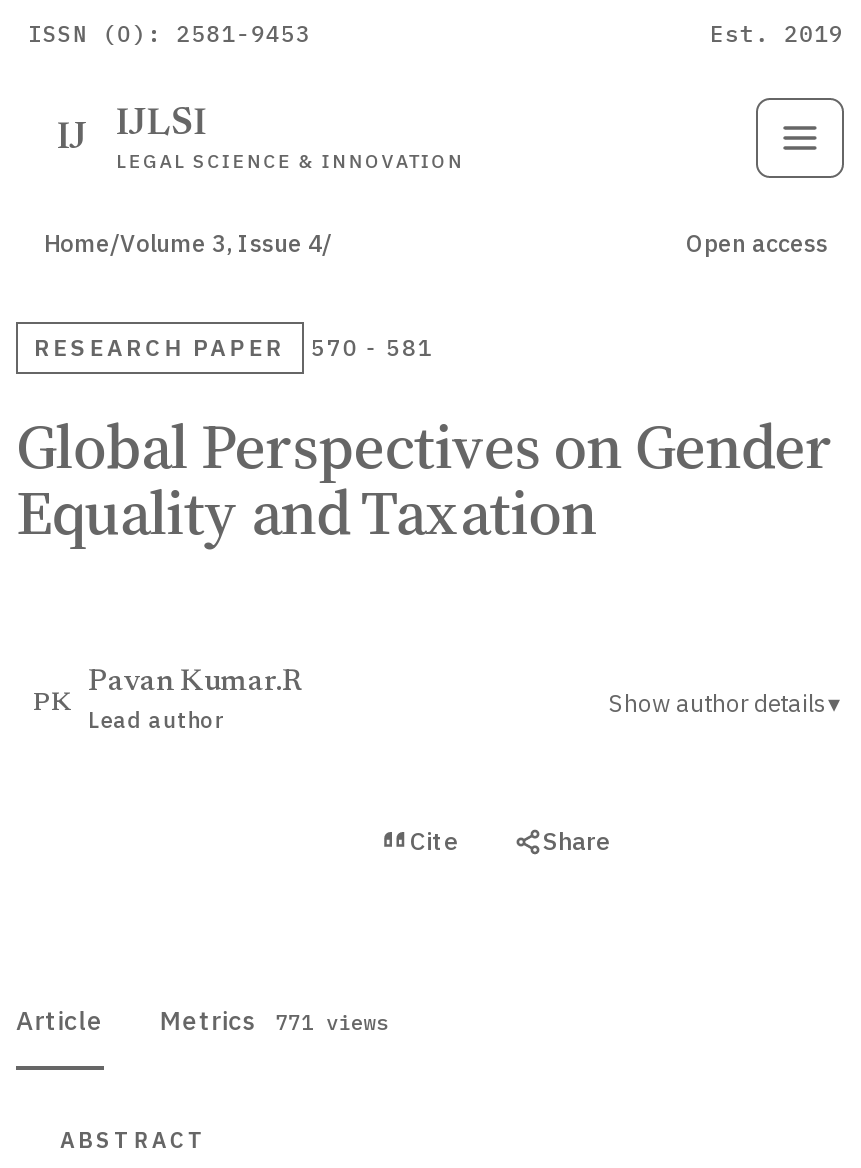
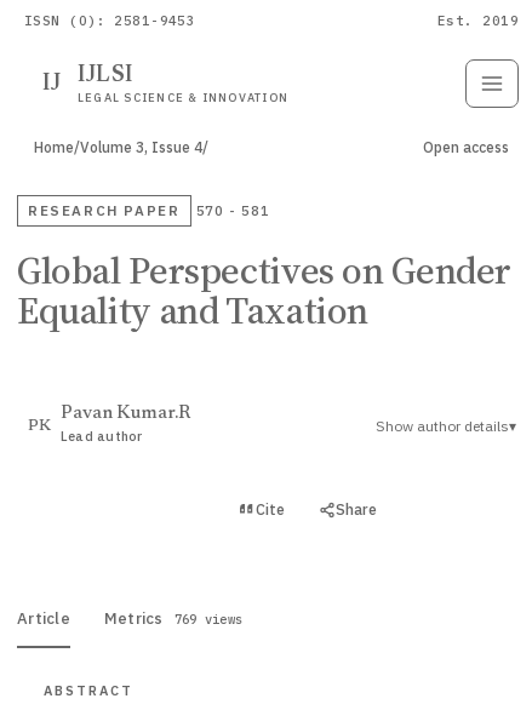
- Metrics 771 views
+ Metrics 769 views
